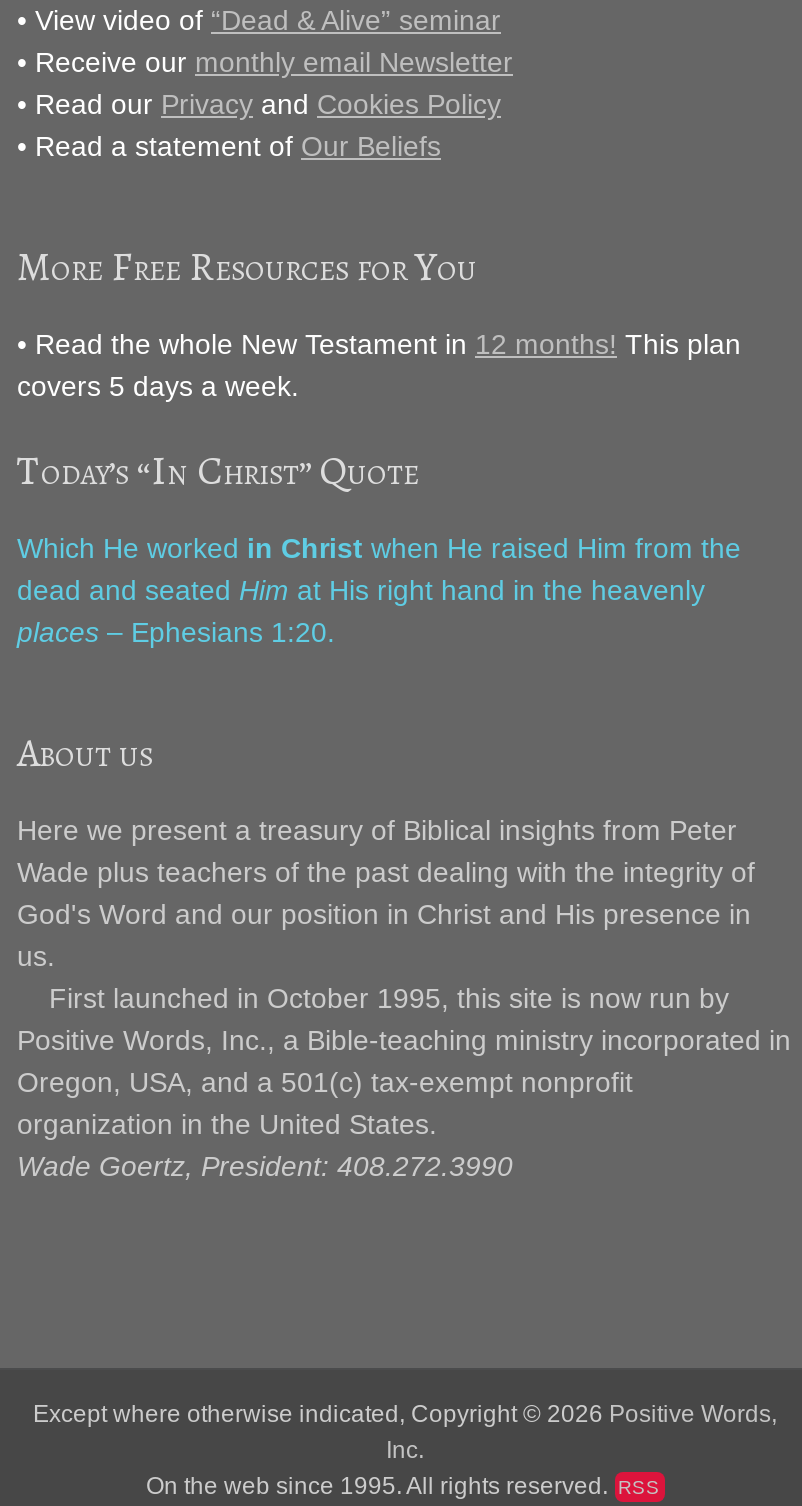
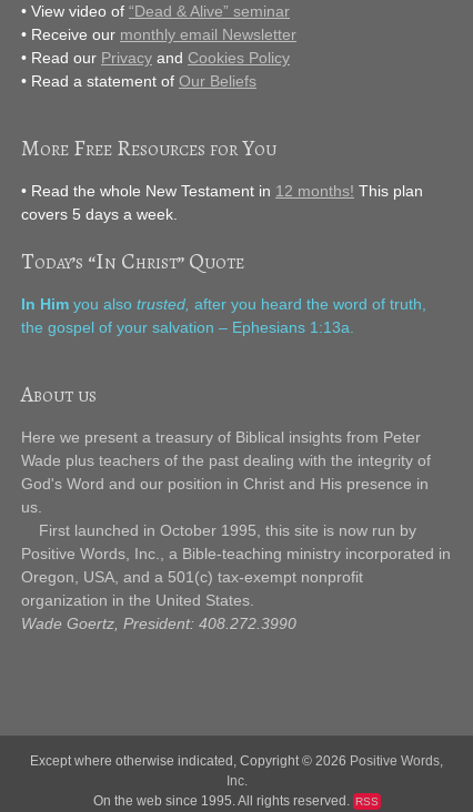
- Which He worked in Christ when He raised Him from the
- dead and seated Him at His right hand in the heavenly
- places – Ephesians 1:20.
+ In Him you also trusted, after you heard the word of truth,
+ the gospel of your salvation – Ephesians 1:13a.
